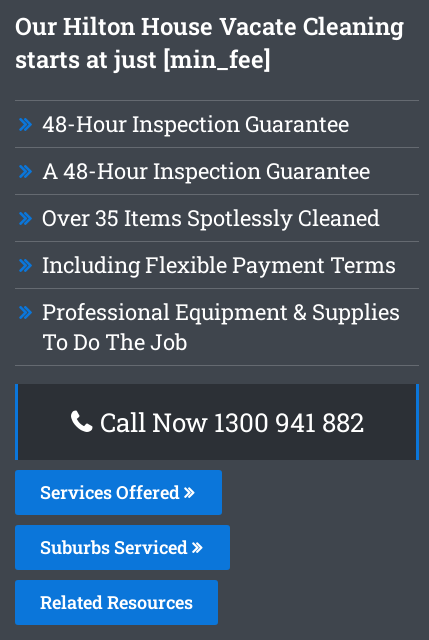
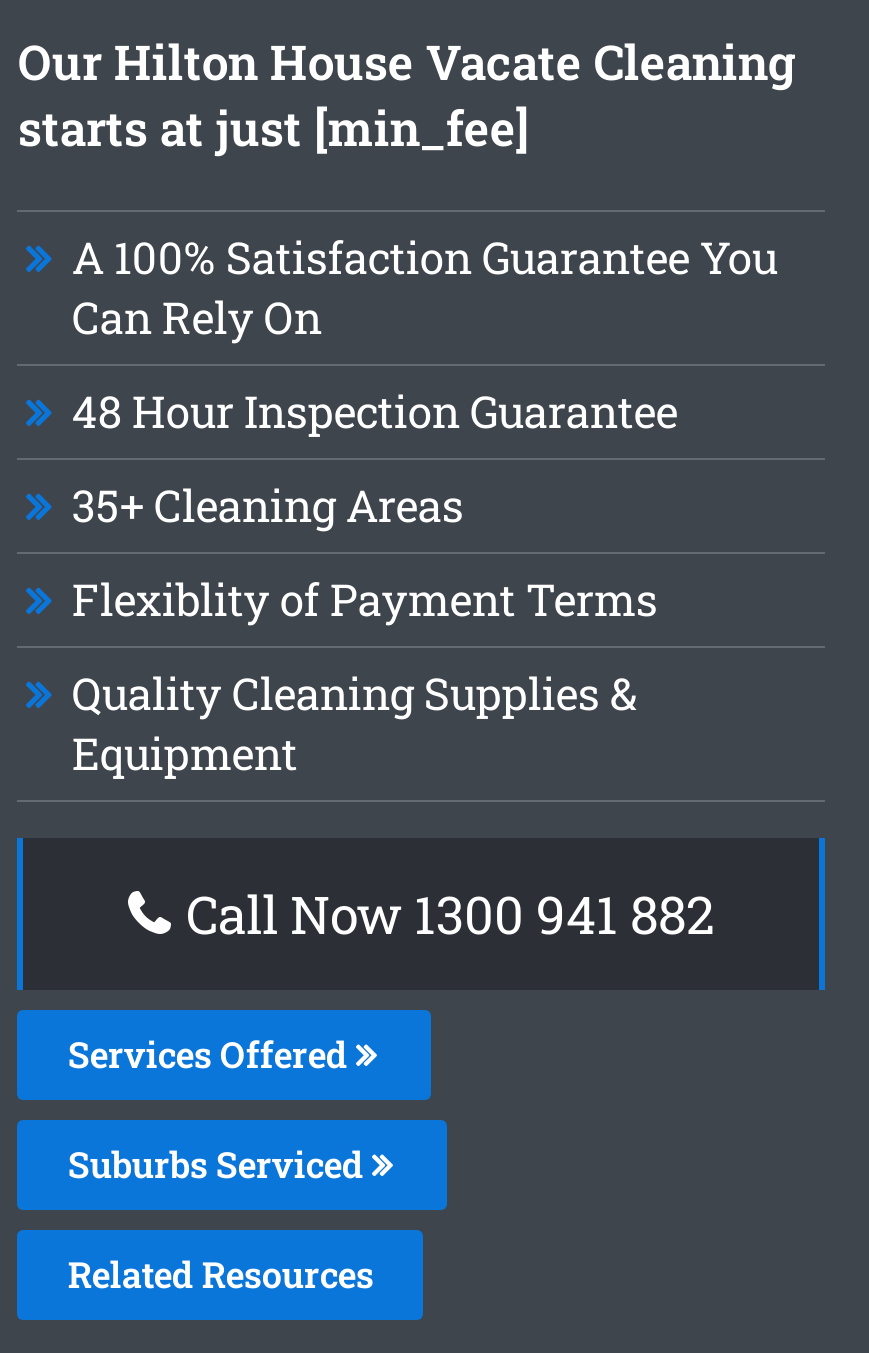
- 48-Hour Inspection Guarantee
+ A 100% Satisfaction Guarantee You
+ Can Rely On

- A 48-Hour Inspection Guarantee
+ 48 Hour Inspection Guarantee

- Over 35 Items Spotlessly Cleaned
+ 35+ Cleaning Areas

- Including Flexible Payment Terms
+ Flexiblity of Payment Terms

- Professional Equipment & Supplies
- To Do The Job
+ Quality Cleaning Supplies &
+ Equipment
